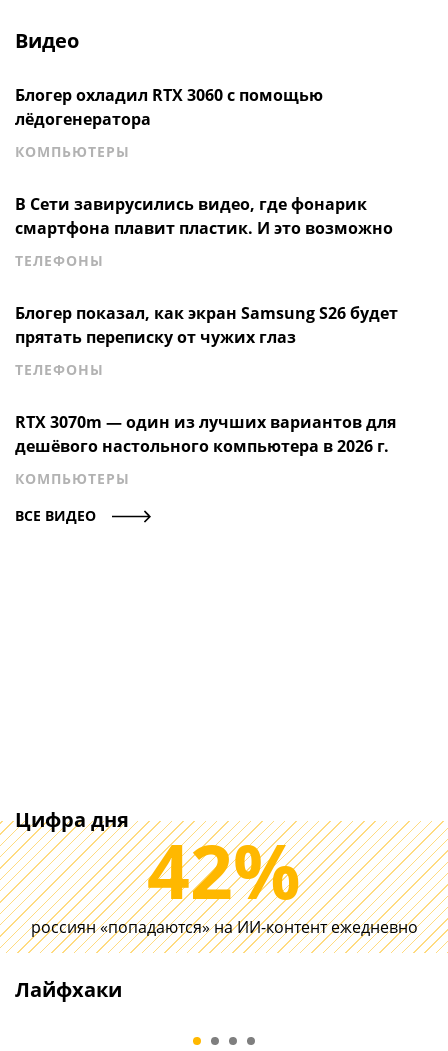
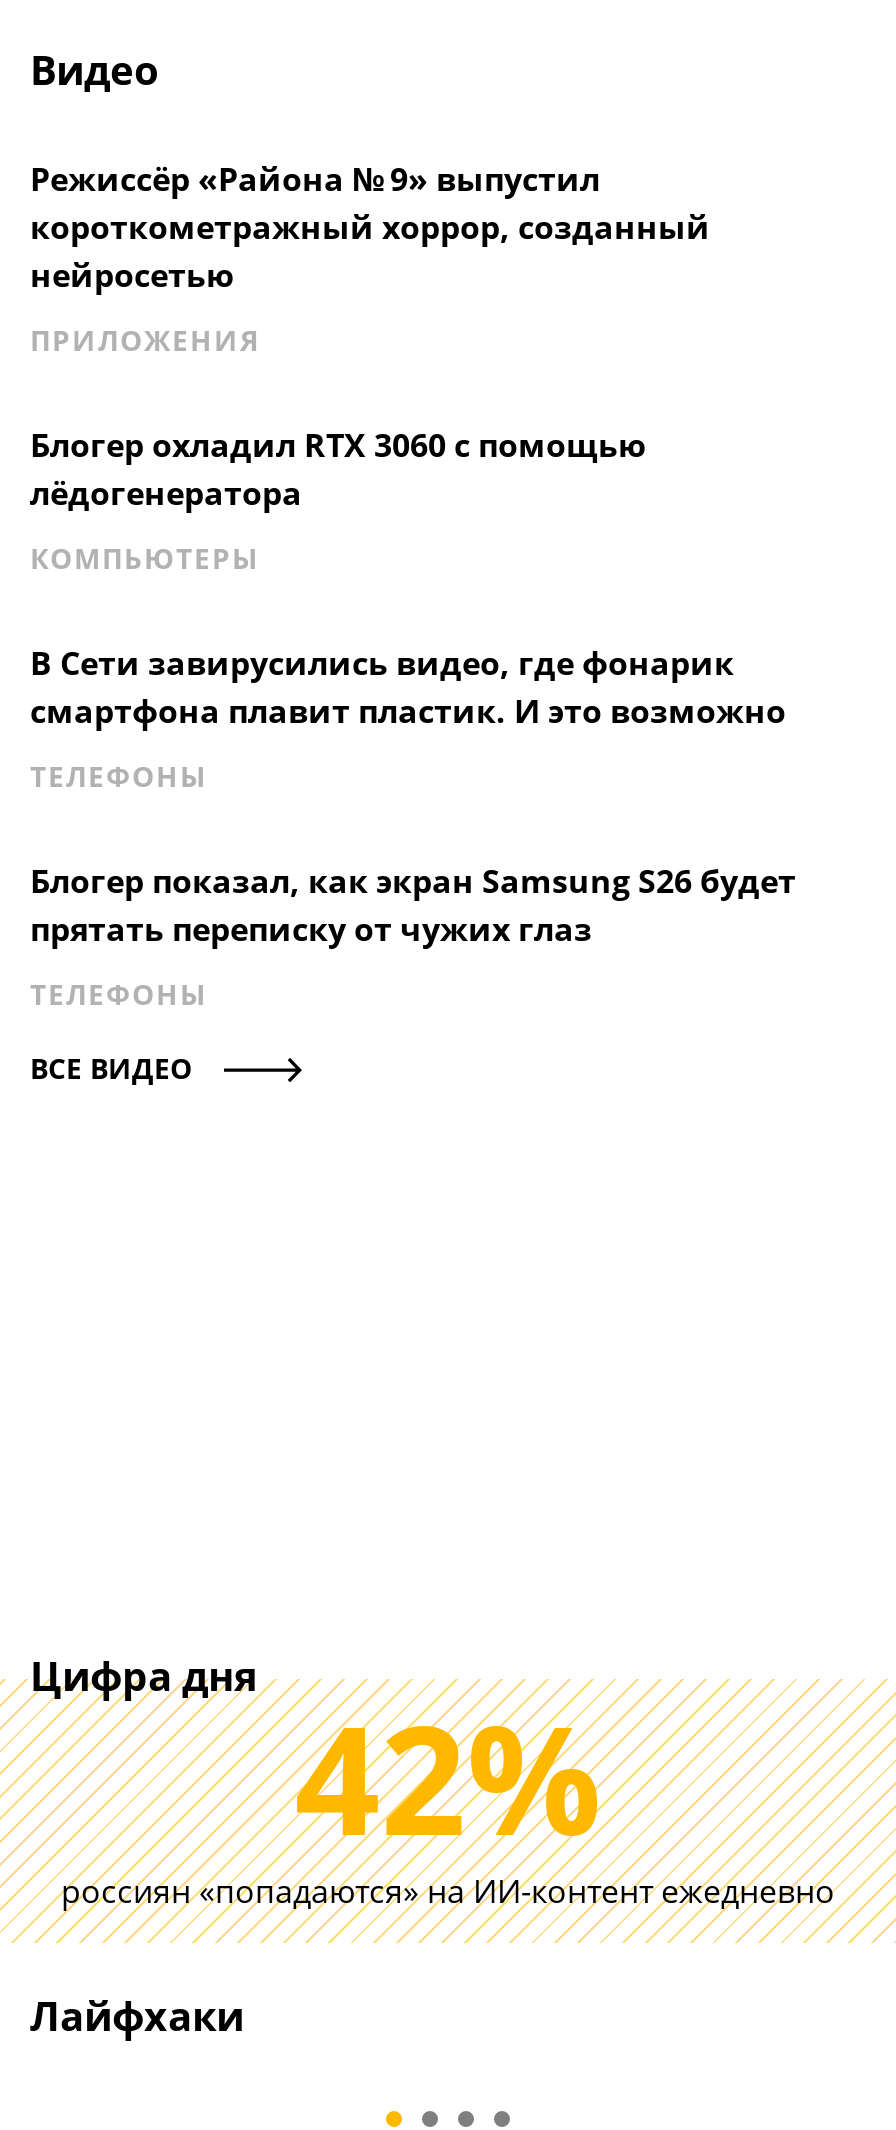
+ Режиссёр «Района № 9» выпустил
+ короткометражный хоррор, созданный
+ нейросетью
+ ПРИЛОЖЕНИЯ

moved down: Блогер охладил RTX 3060 с помощью | лёдогенератора | КОМПЬЮТЕРЫ | В Сети завирусились видео, где фонарик | смартфона плавит пластик. И это возможно | ТЕЛЕФОНЫ | прятать переписку от чужих глаз | ТЕЛЕФОНЫ

- RTX 3070m — один из лучших вариантов для
- дешёвого настольного компьютера в 2026 г.
- КОМПЬЮТЕРЫ
